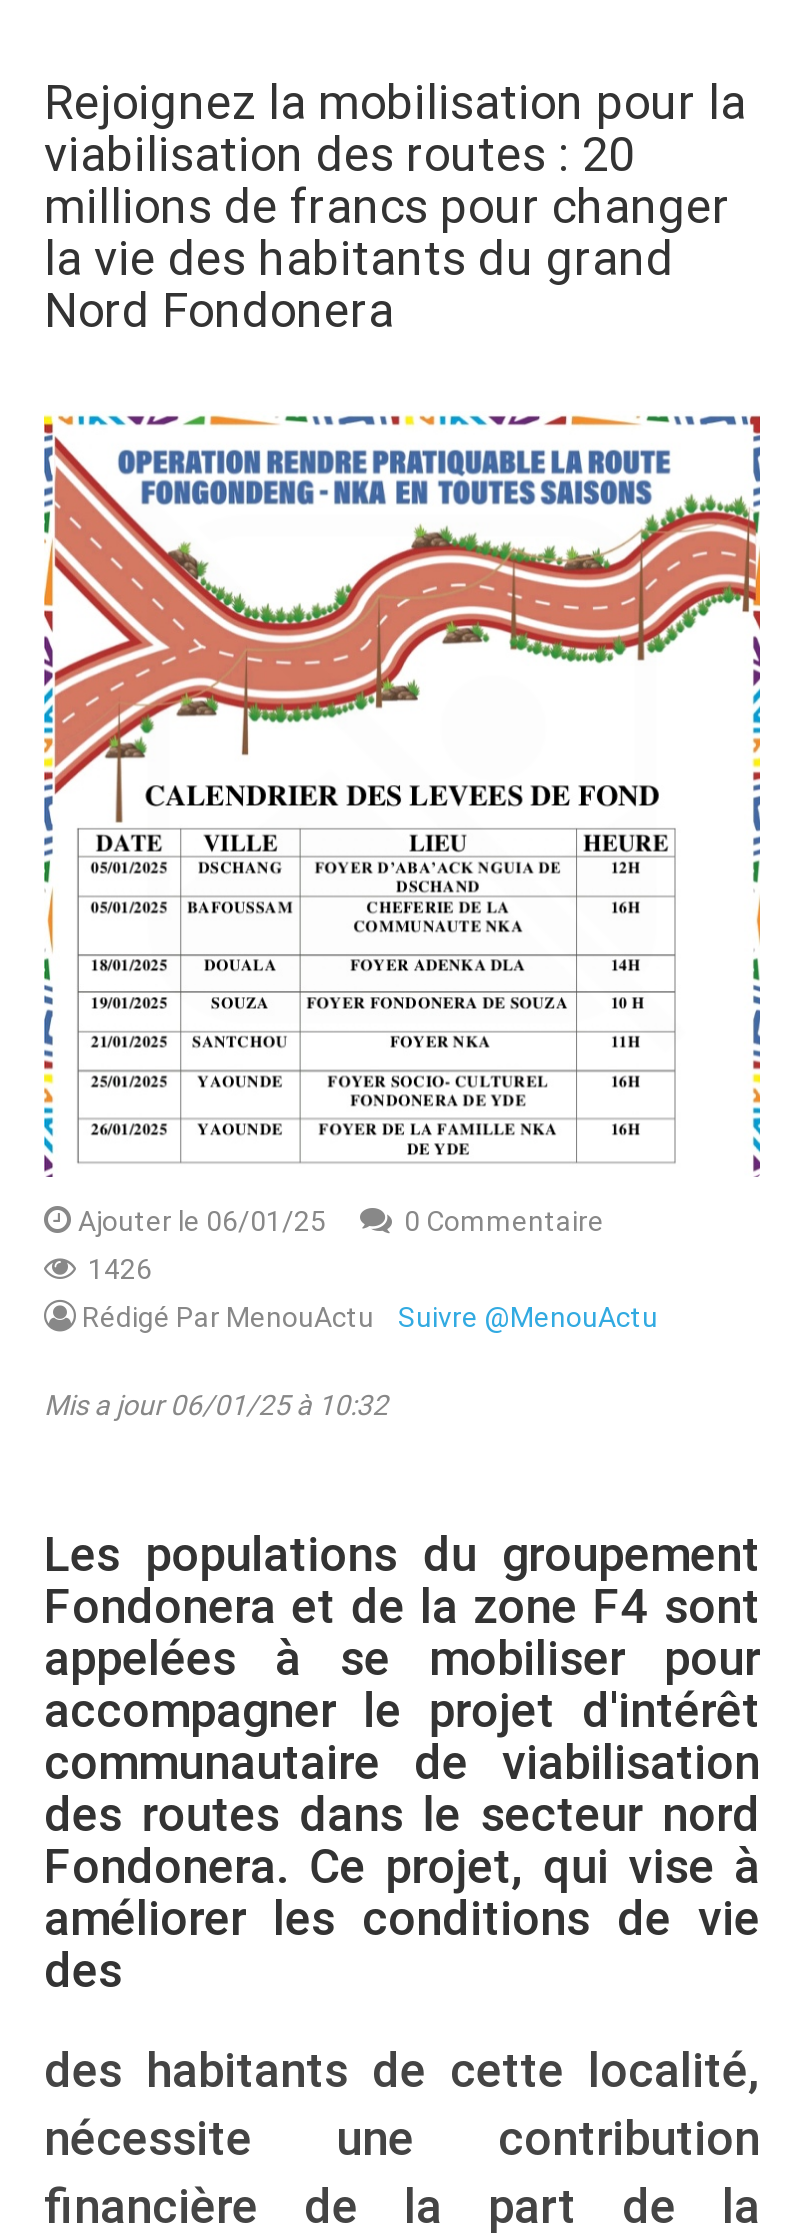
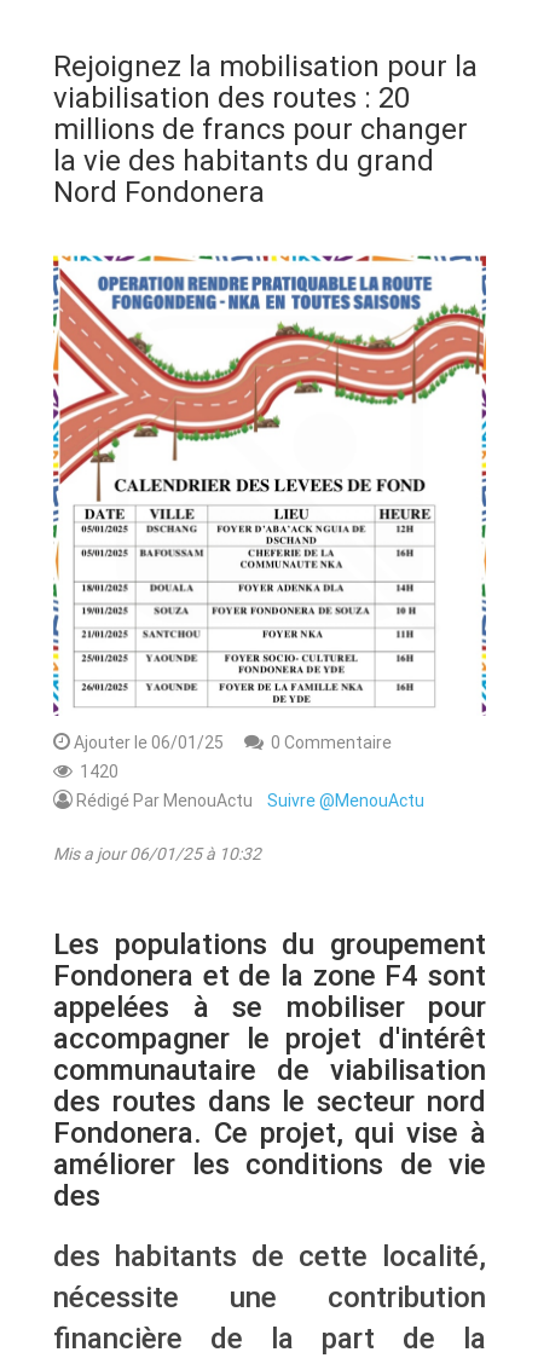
- 1426
+ 1420
